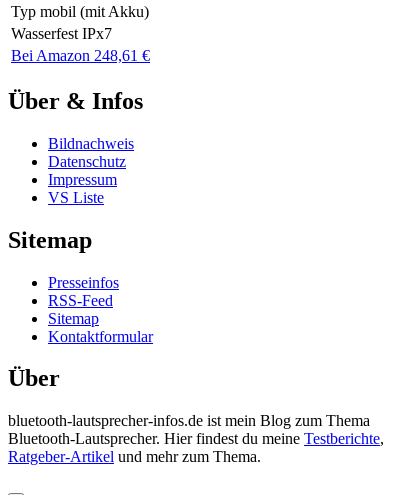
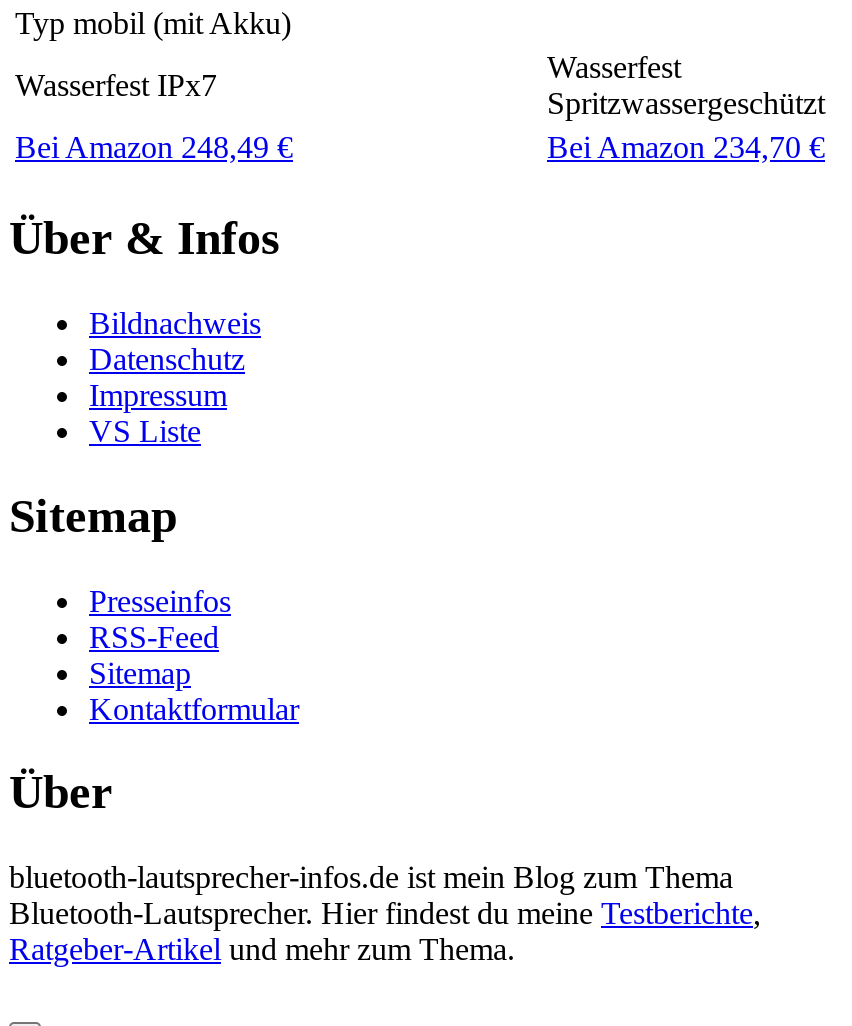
- Bei Amazon 248,61 €
+ Wasserfest
+ Spritzwassergeschützt
+ Bei Amazon 248,49 €
+ Bei Amazon 234,70 €
